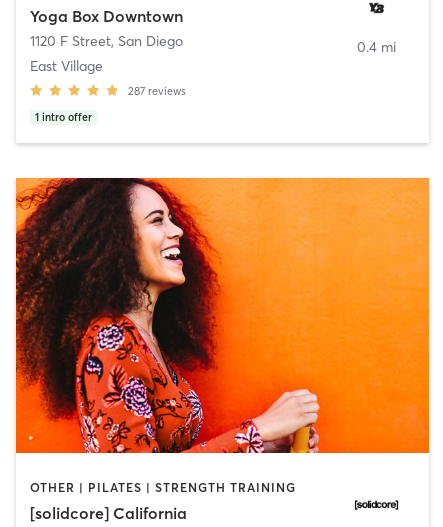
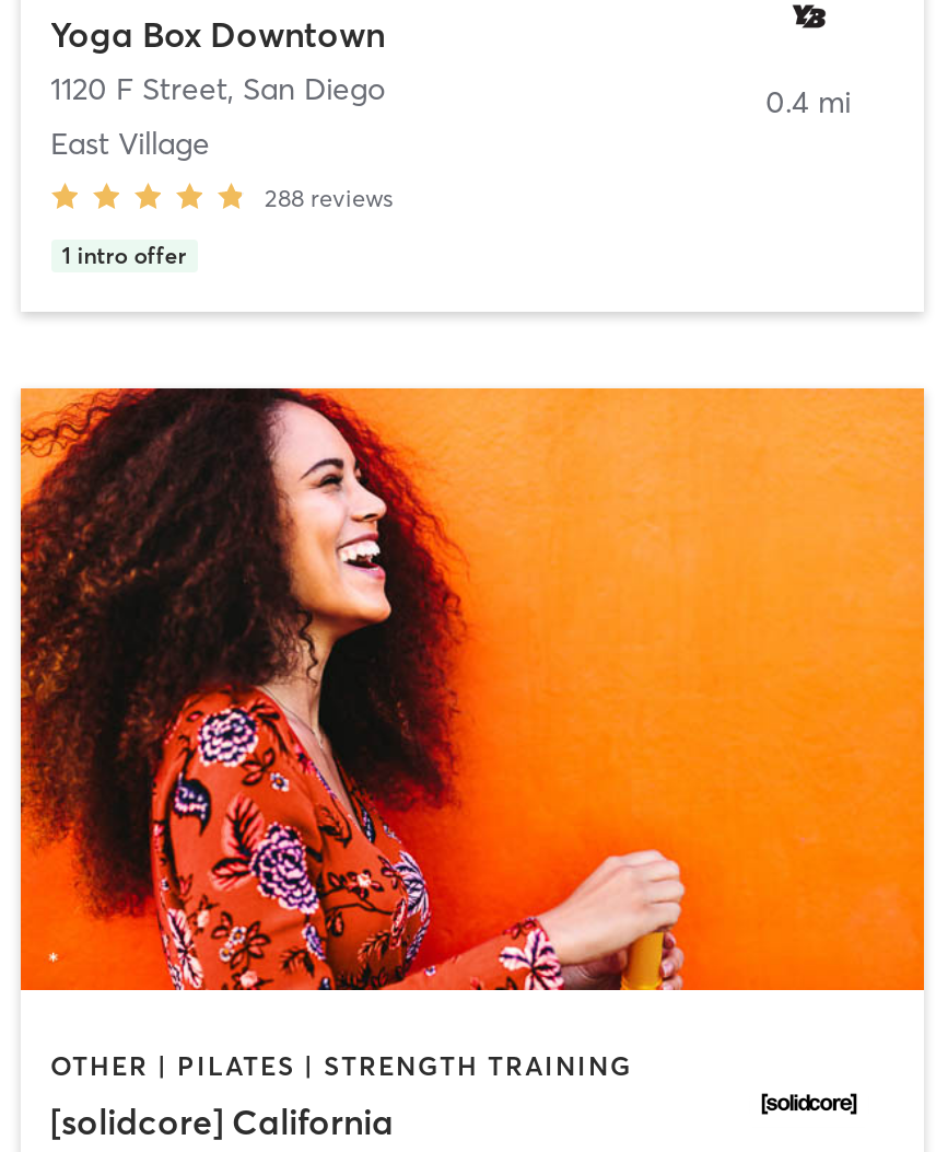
- 287 reviews
+ 288 reviews
